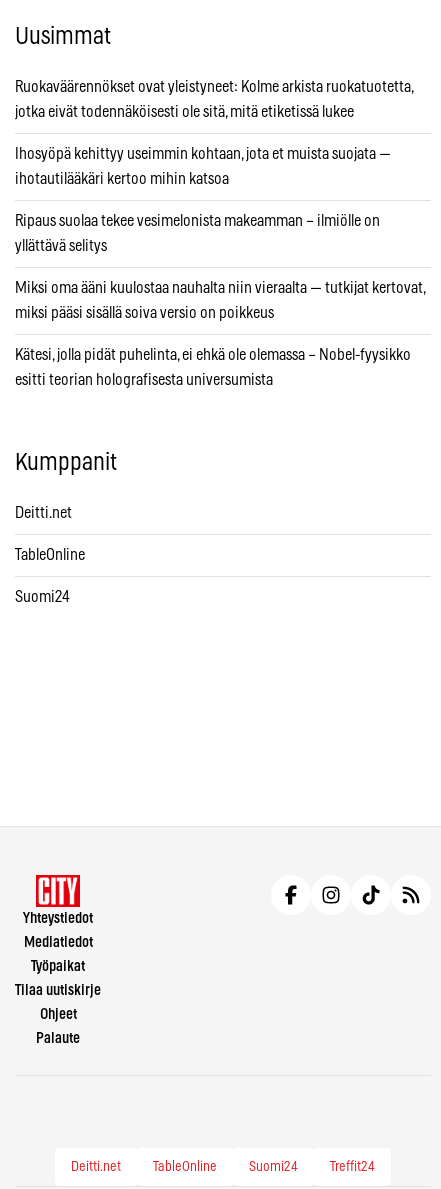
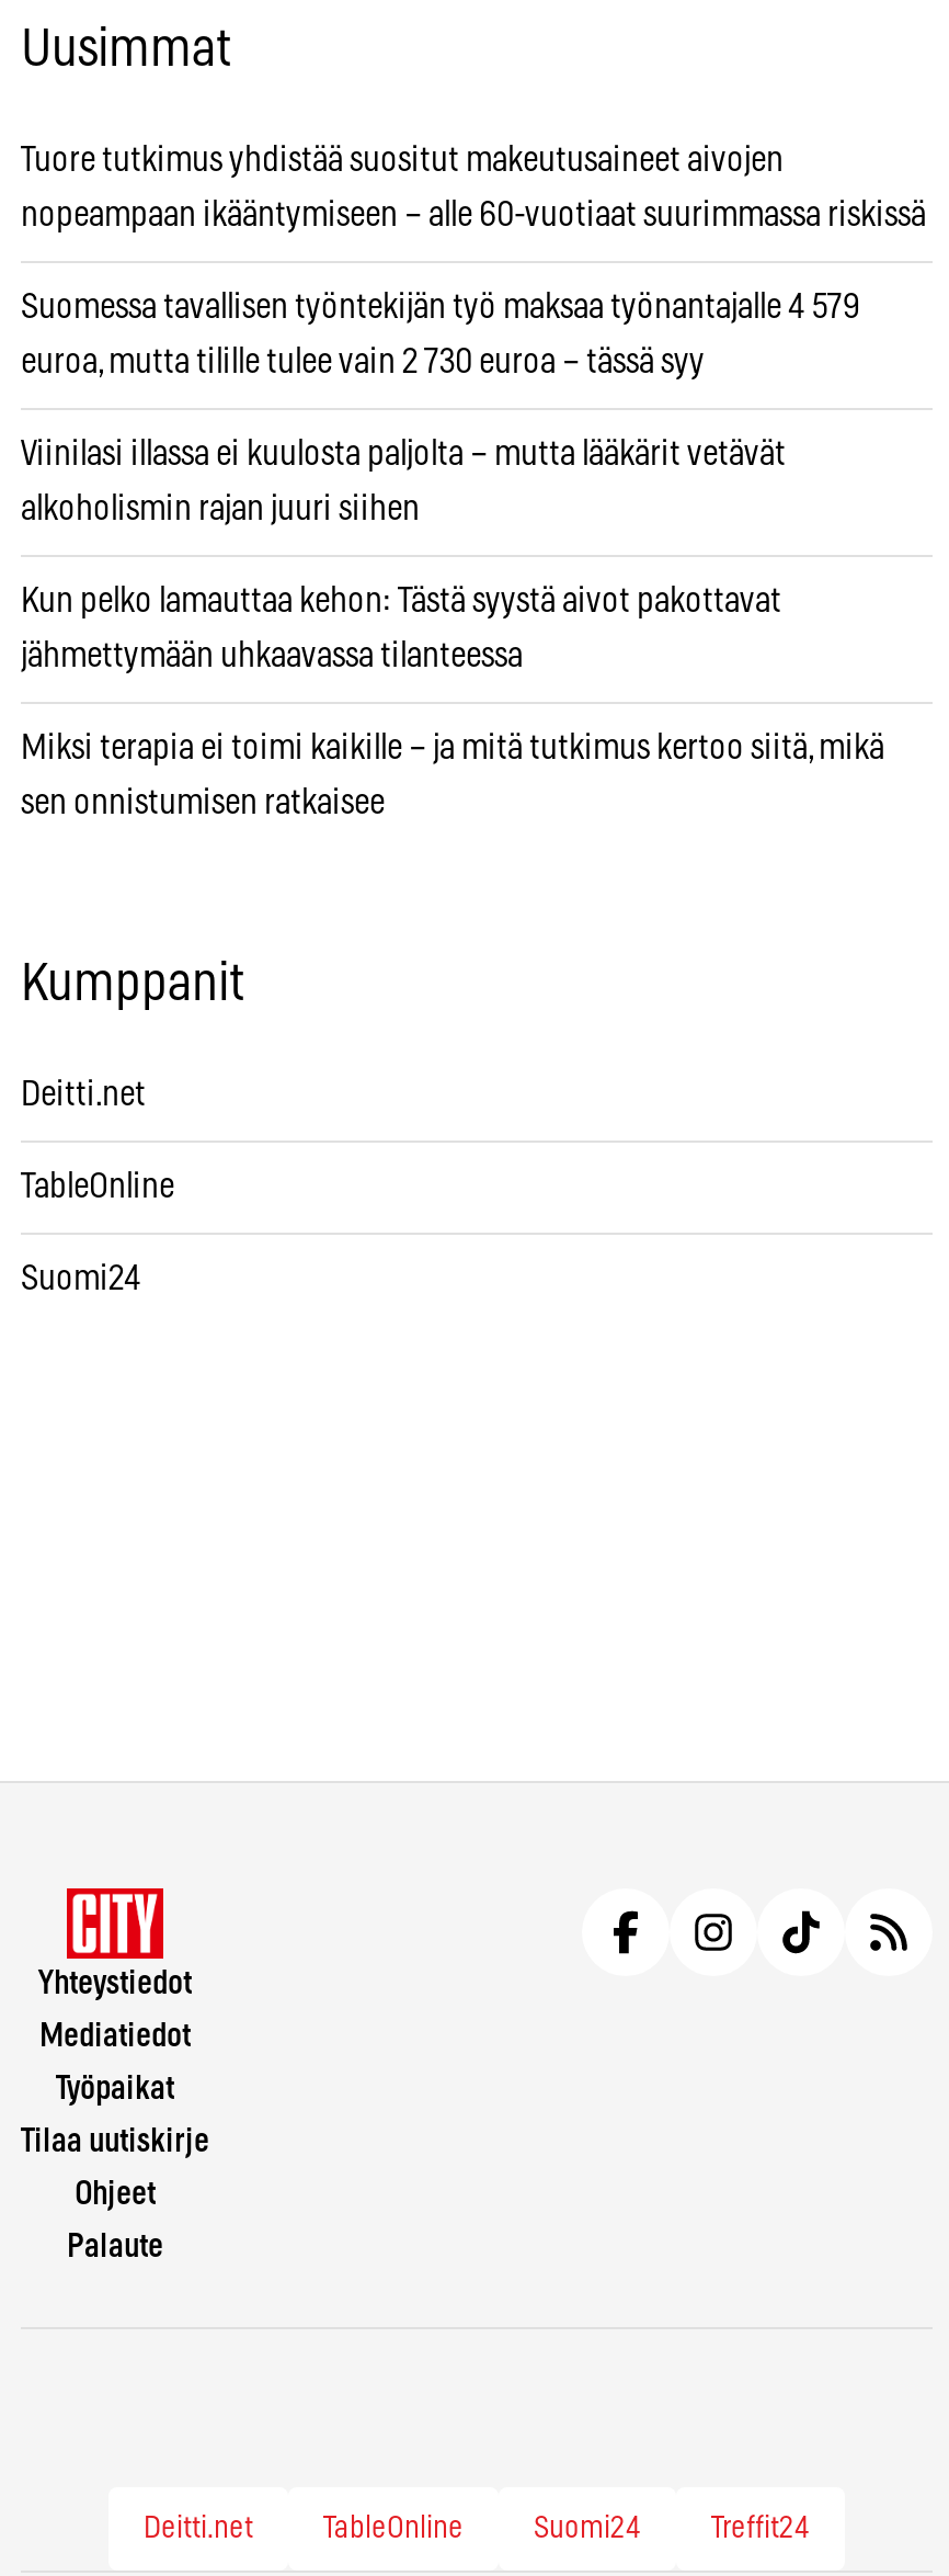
- Ruokaväärennökset ovat yleistyneet: Kolme arkista ruokatuotetta,
+ Tuore tutkimus yhdistää suositut makeutusaineet aivojen

- jotka eivät todennäköisesti ole sitä, mitä etiketissä lukee
+ nopeampaan ikääntymiseen – alle 60-vuotiaat suurimmassa riskissä

- Ihosyöpä kehittyy useimmin kohtaan, jota et muista suojata —
+ Suomessa tavallisen työntekijän työ maksaa työnantajalle 4 579

- ihotautilääkäri kertoo mihin katsoa
+ euroa, mutta tilille tulee vain 2 730 euroa – tässä syy

- Ripaus suolaa tekee vesimelonista makeamman – ilmiölle on
+ Viinilasi illassa ei kuulosta paljolta – mutta lääkärit vetävät

- yllättävä selitys
+ alkoholismin rajan juuri siihen

- Miksi oma ääni kuulostaa nauhalta niin vieraalta — tutkijat kertovat,
+ Kun pelko lamauttaa kehon: Tästä syystä aivot pakottavat

- miksi pääsi sisällä soiva versio on poikkeus
+ jähmettymään uhkaavassa tilanteessa

- Kätesi, jolla pidät puhelinta, ei ehkä ole olemassa – Nobel-fyysikko
+ Miksi terapia ei toimi kaikille – ja mitä tutkimus kertoo siitä, mikä

- esitti teorian holografisesta universumista
+ sen onnistumisen ratkaisee
